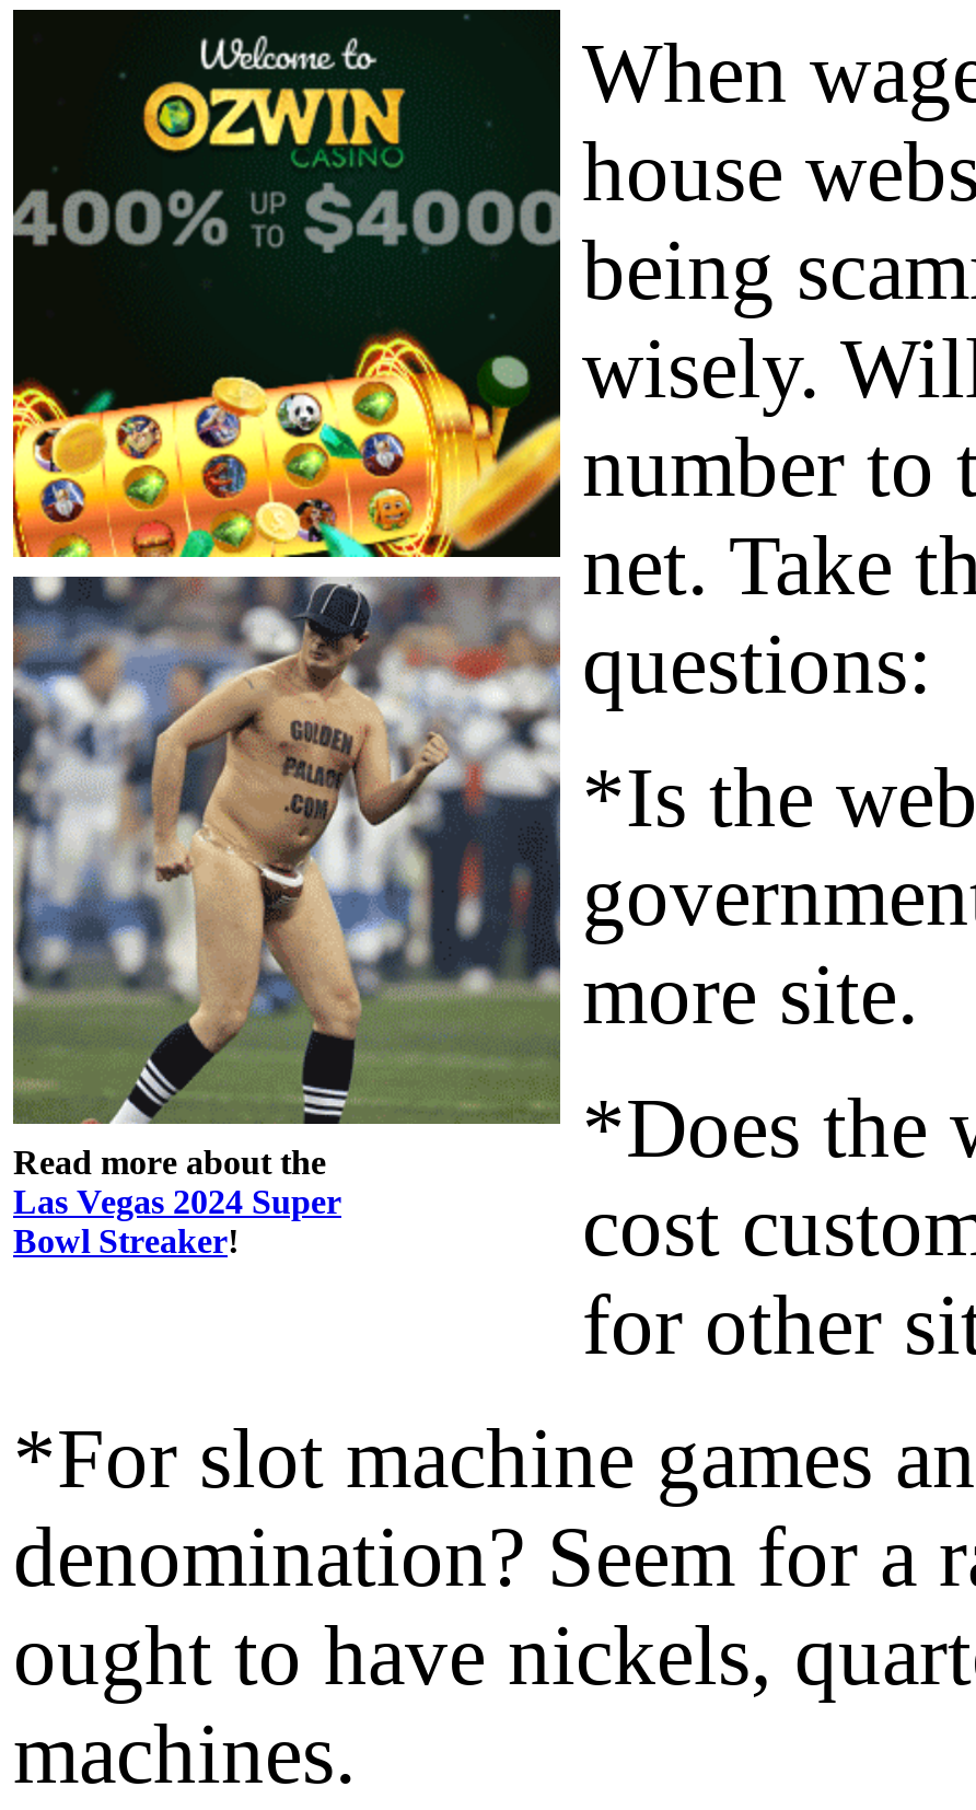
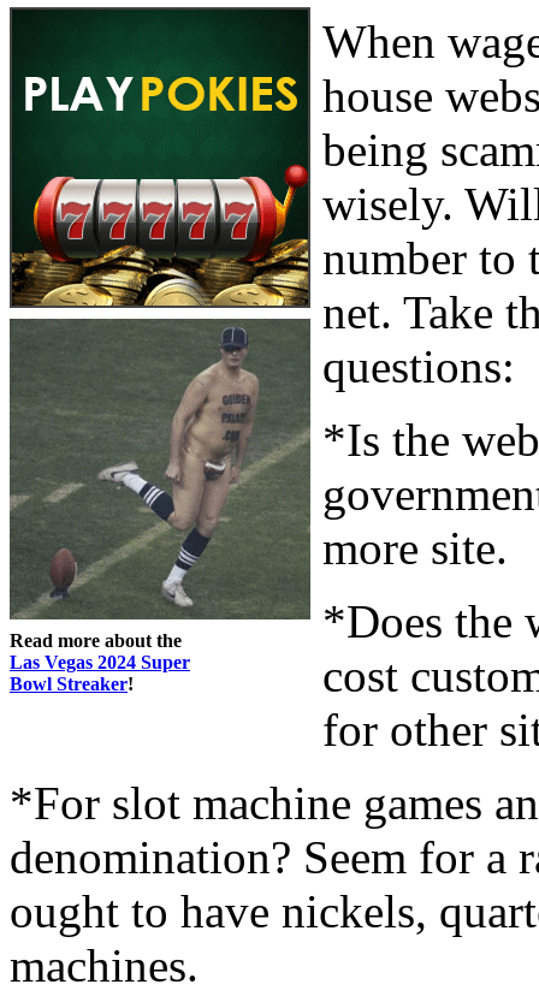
- [image]
+ [image]

- [image]
+ [image]
